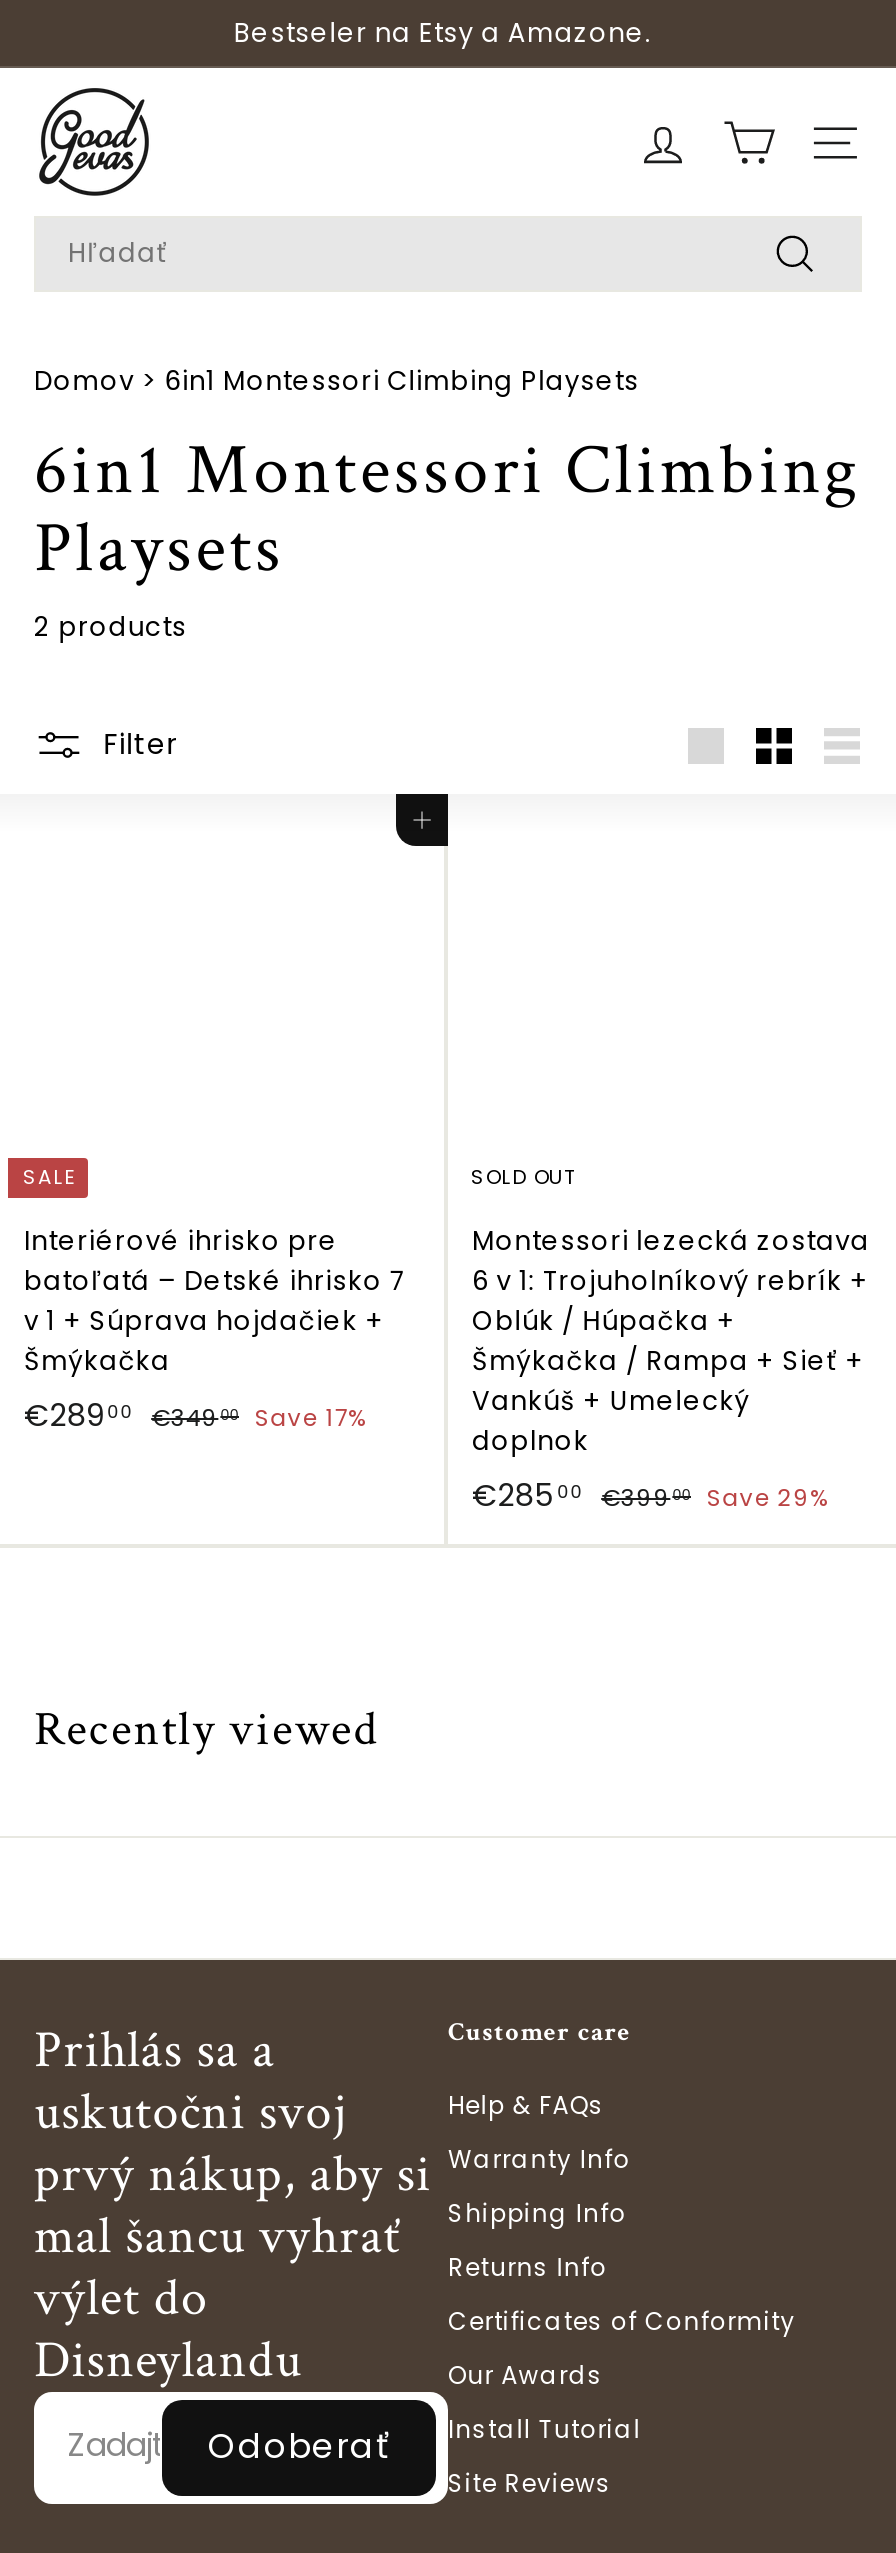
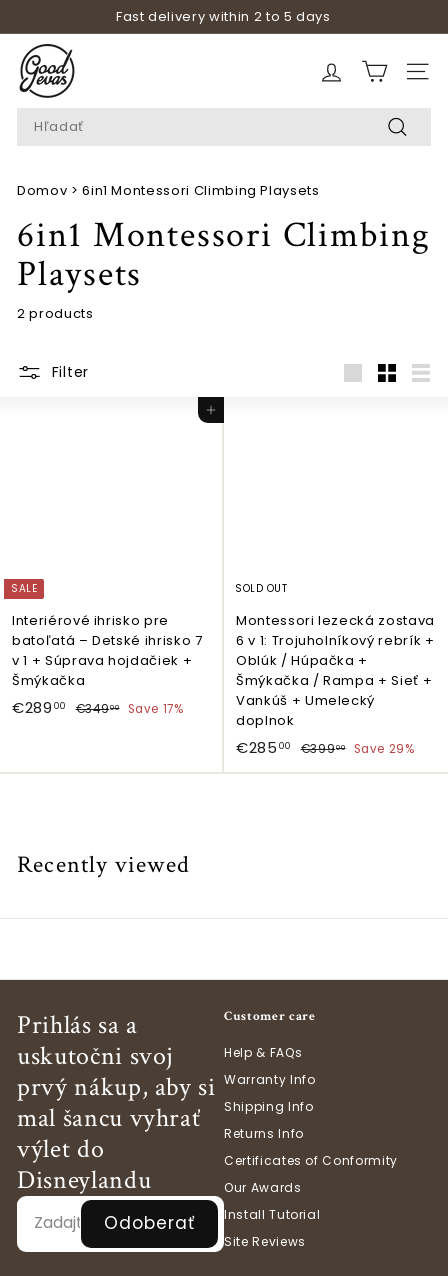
- Bestseler na Etsy a Amazone.
+ Fast delivery within 2 to 5 days
